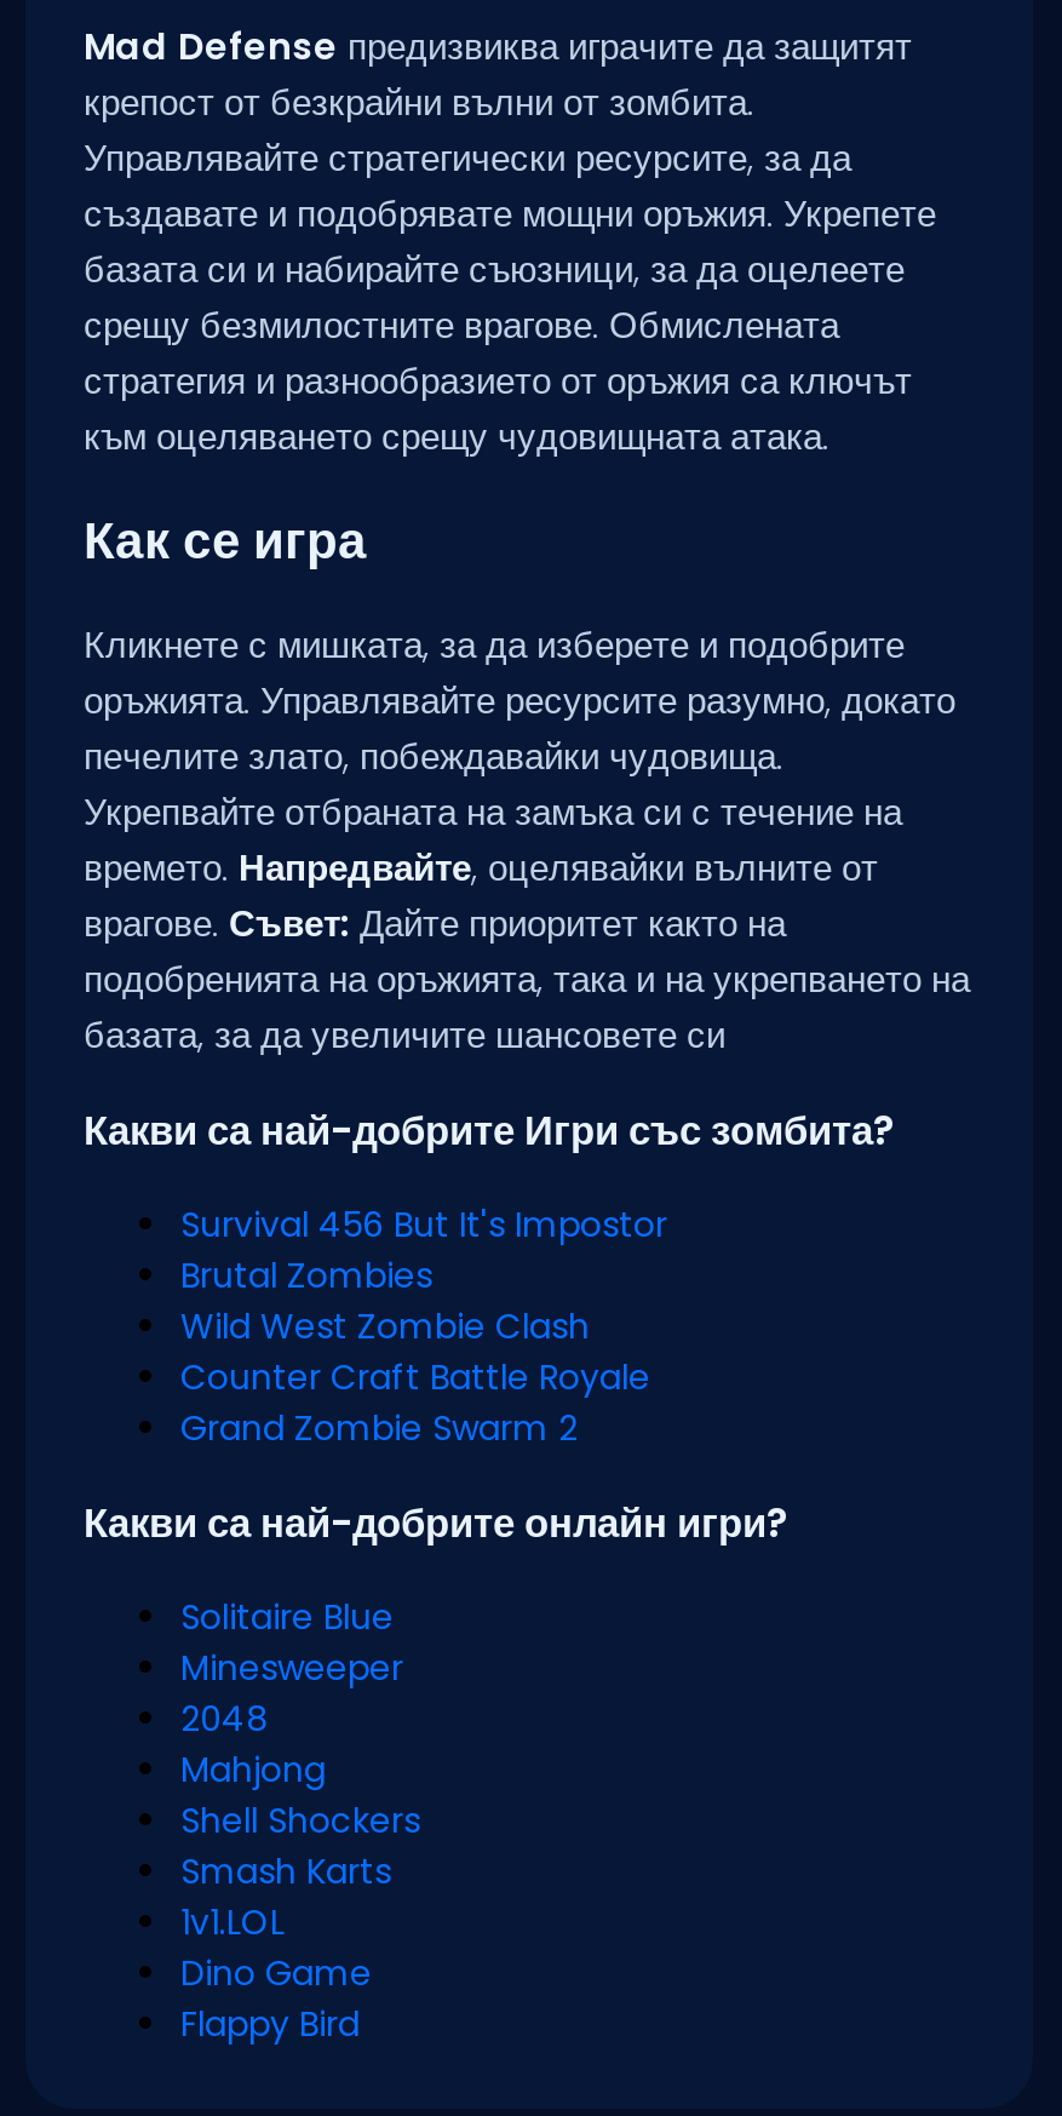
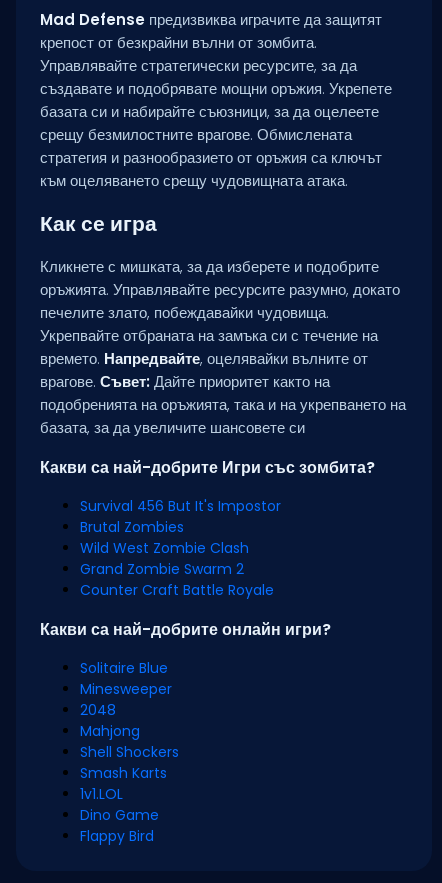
moved down: Counter Craft Battle Royale

moved up: Grand Zombie Swarm 2
